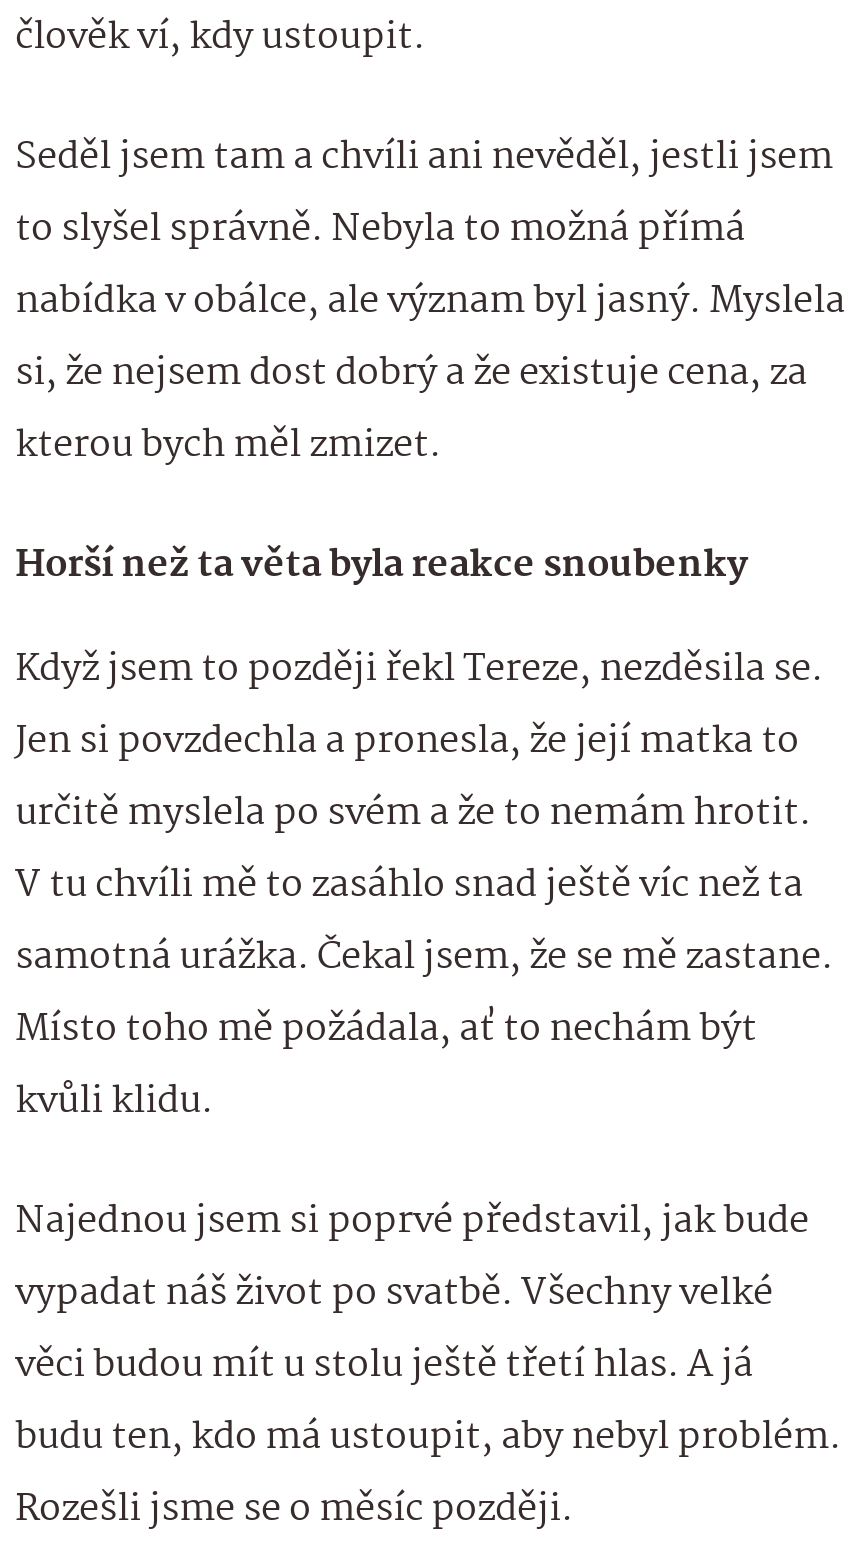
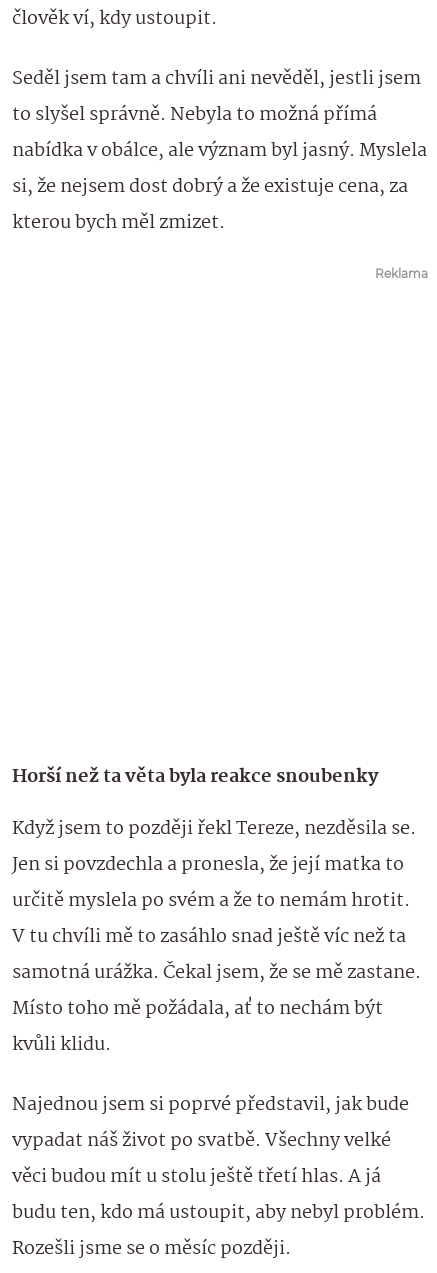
+ Reklama
